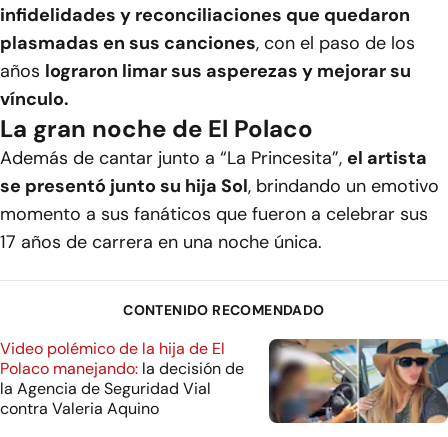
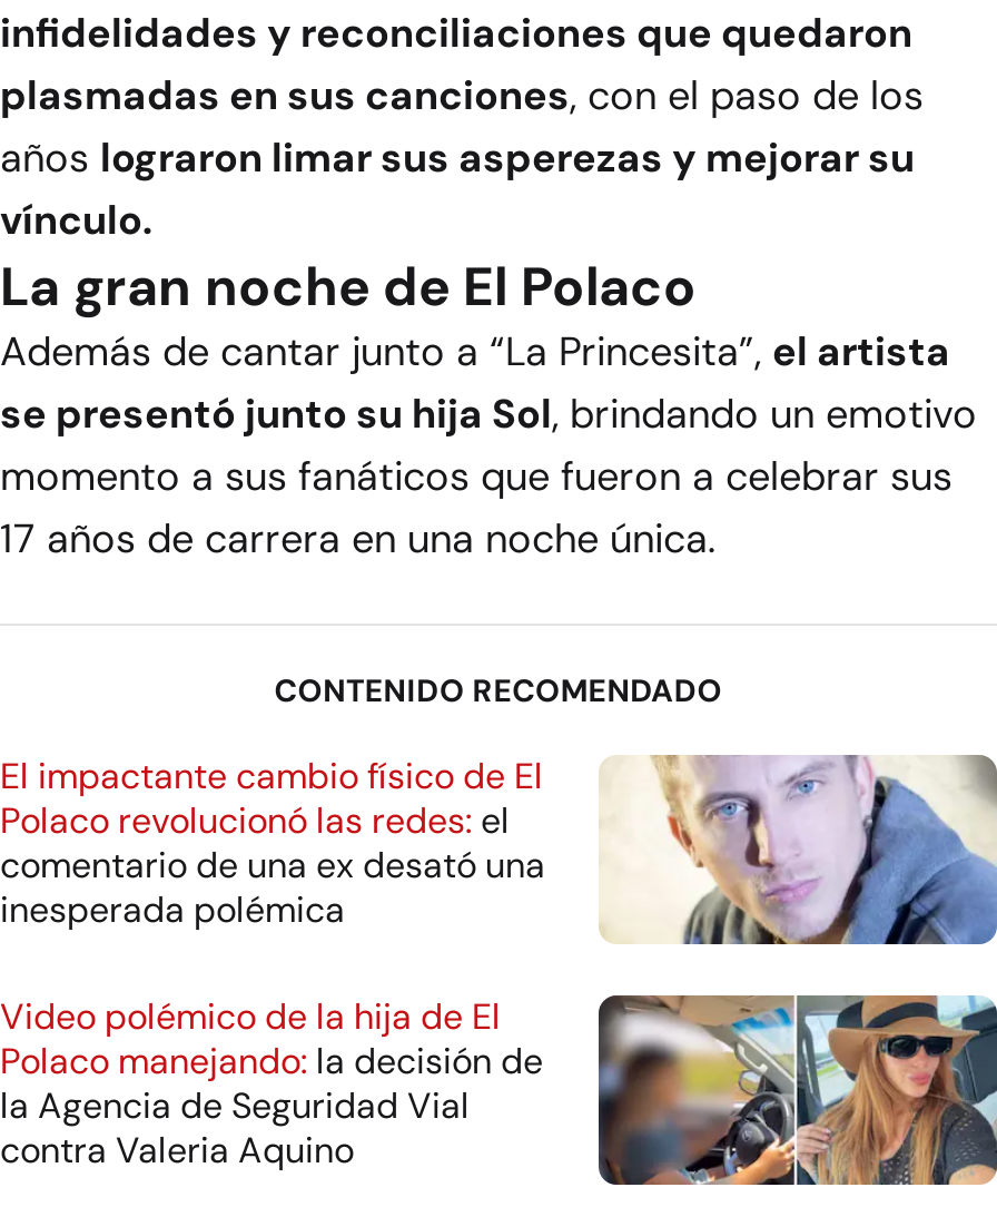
+ [image]
+ El impactante cambio físico de El
+ Polaco revolucionó las redes: el
+ comentario de una ex desató una
+ inesperada polémica
